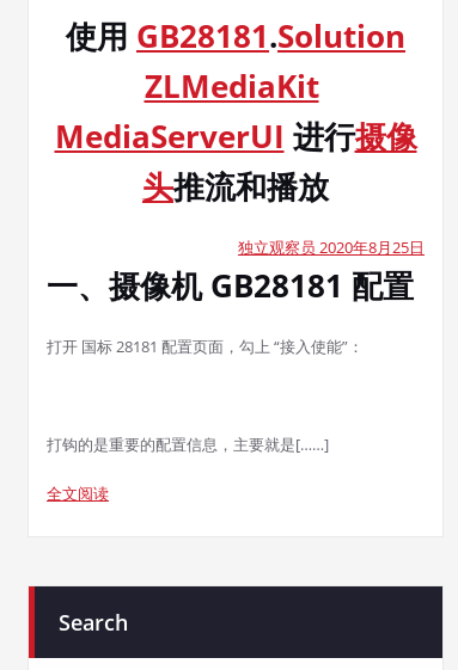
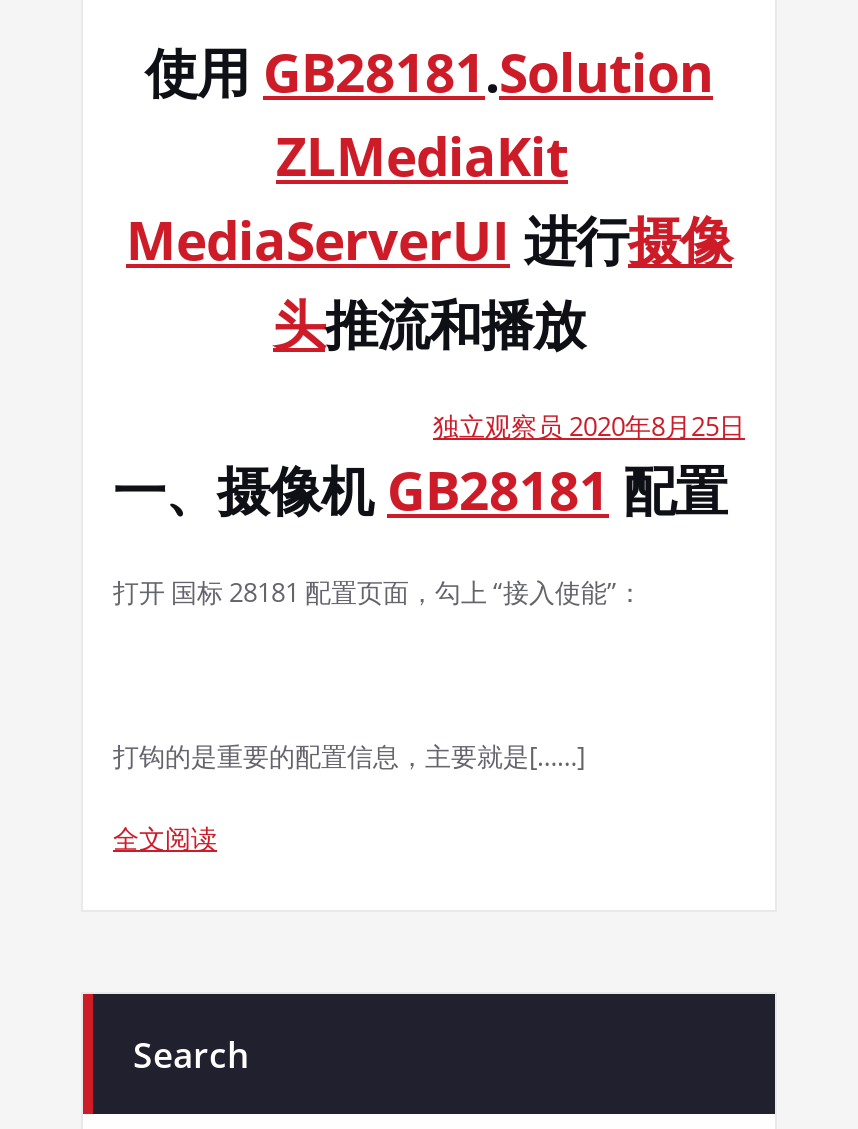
- 一、摄像机 GB28181 配置
+ 一、摄像机GB28181配置
